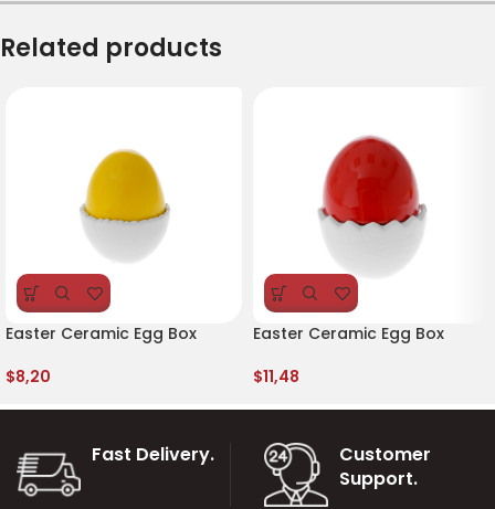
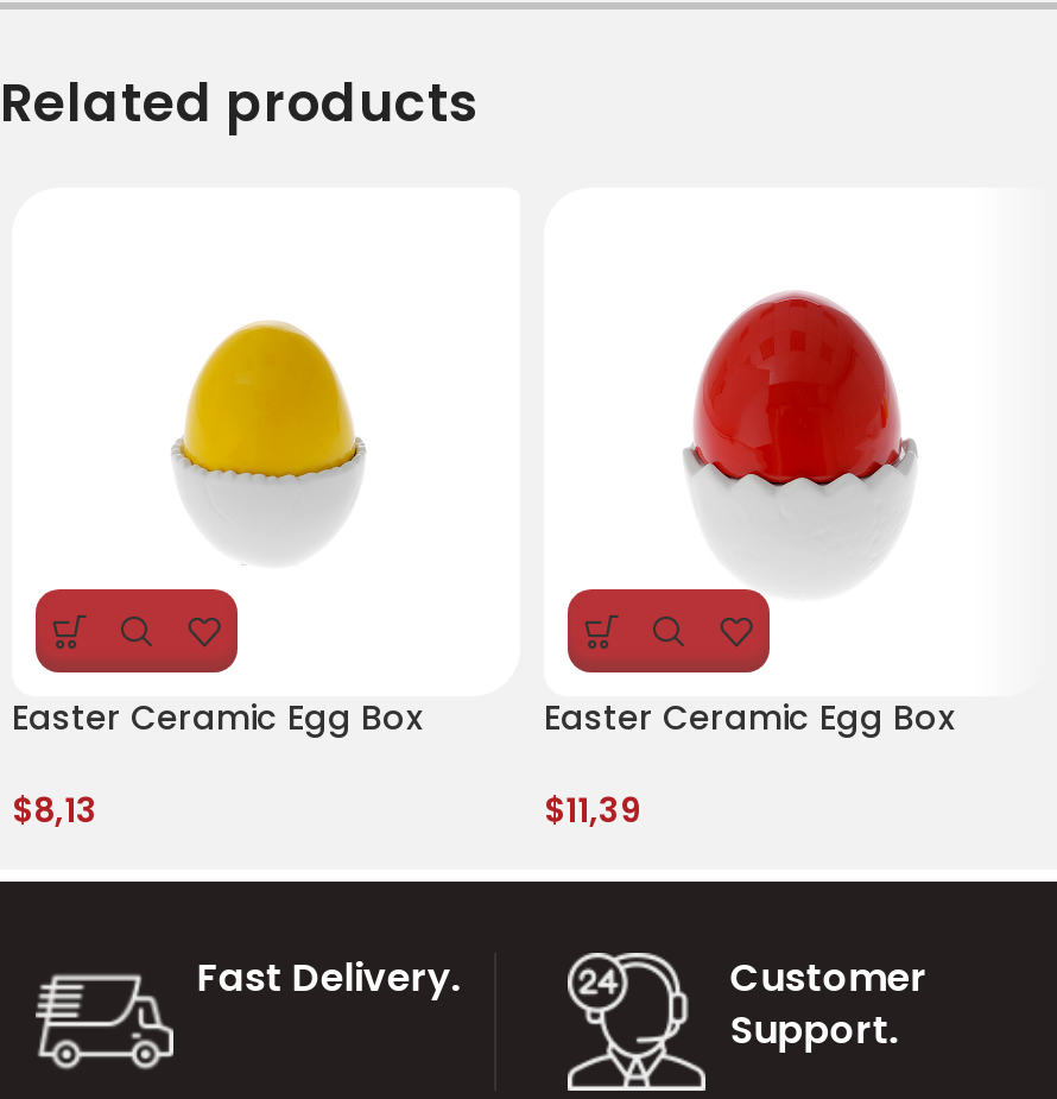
- $8,20
+ $8,13

- $11,48
+ $11,39
